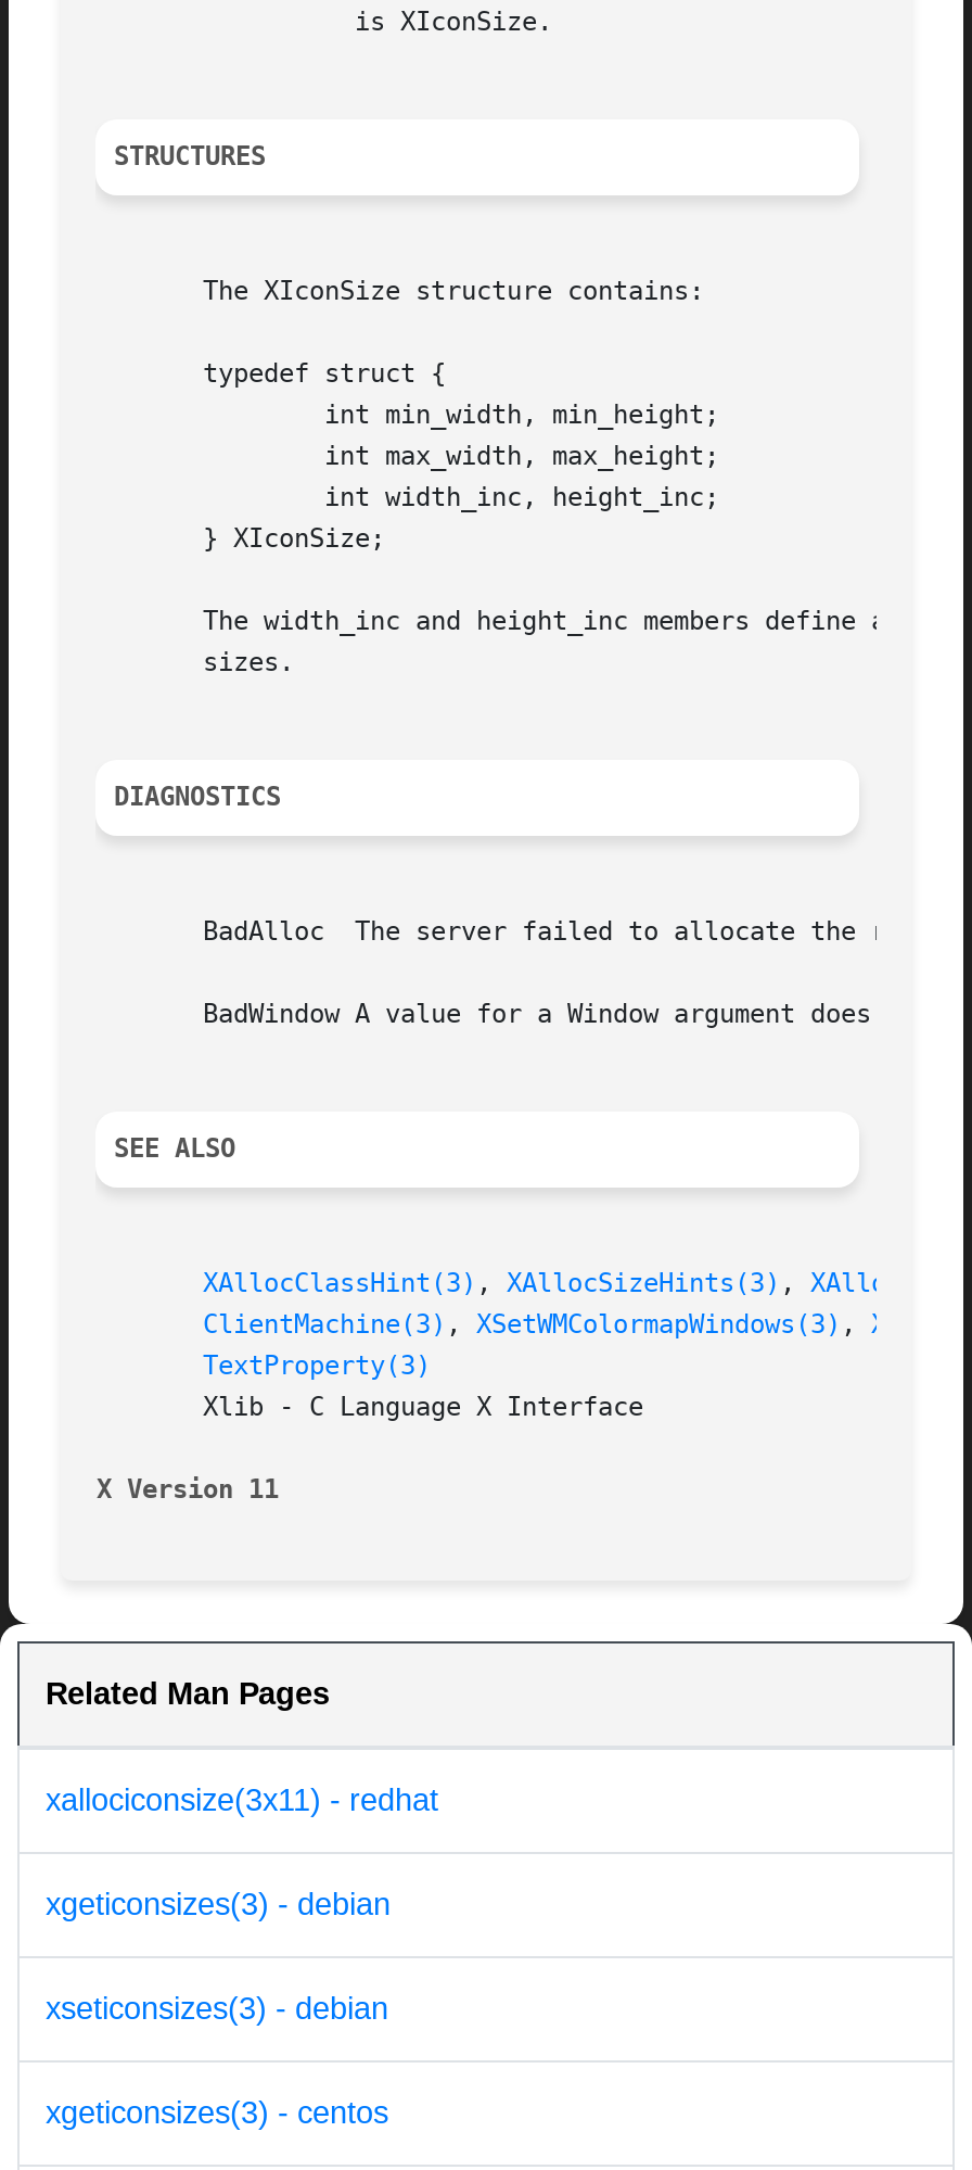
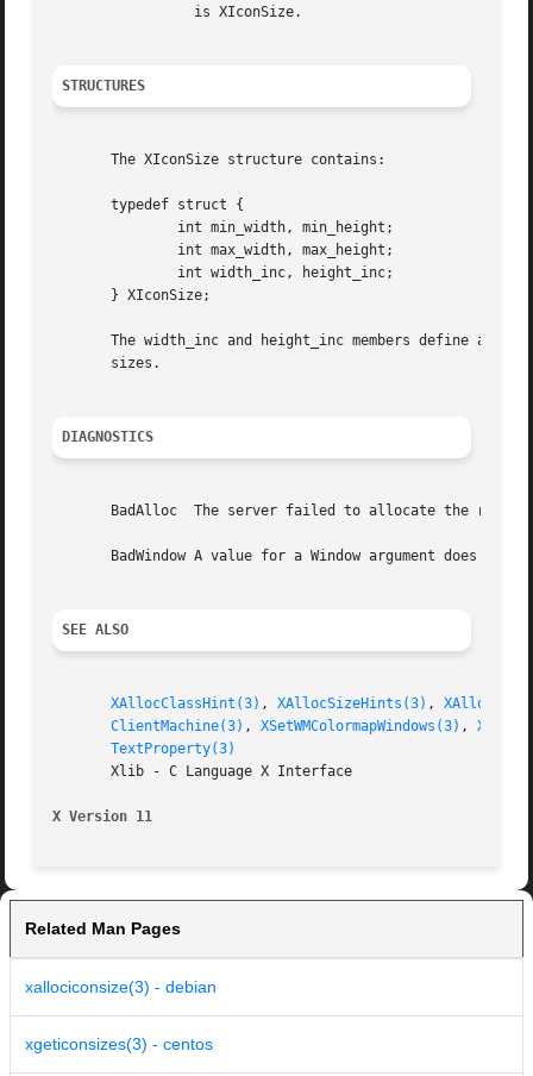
- xallociconsize(3x11) - redhat
- xgeticonsizes(3) - debian
- xseticonsizes(3) - debian
+ xallociconsize(3) - debian
